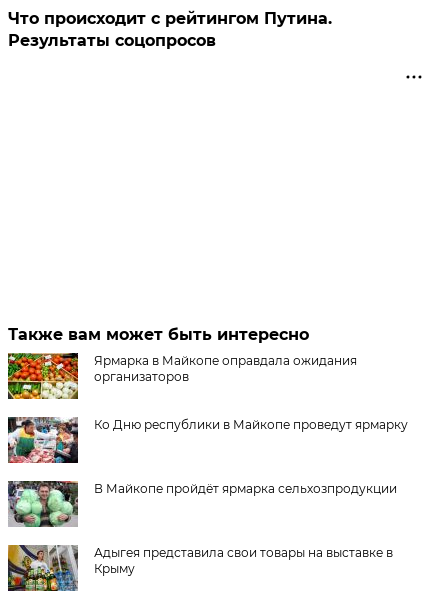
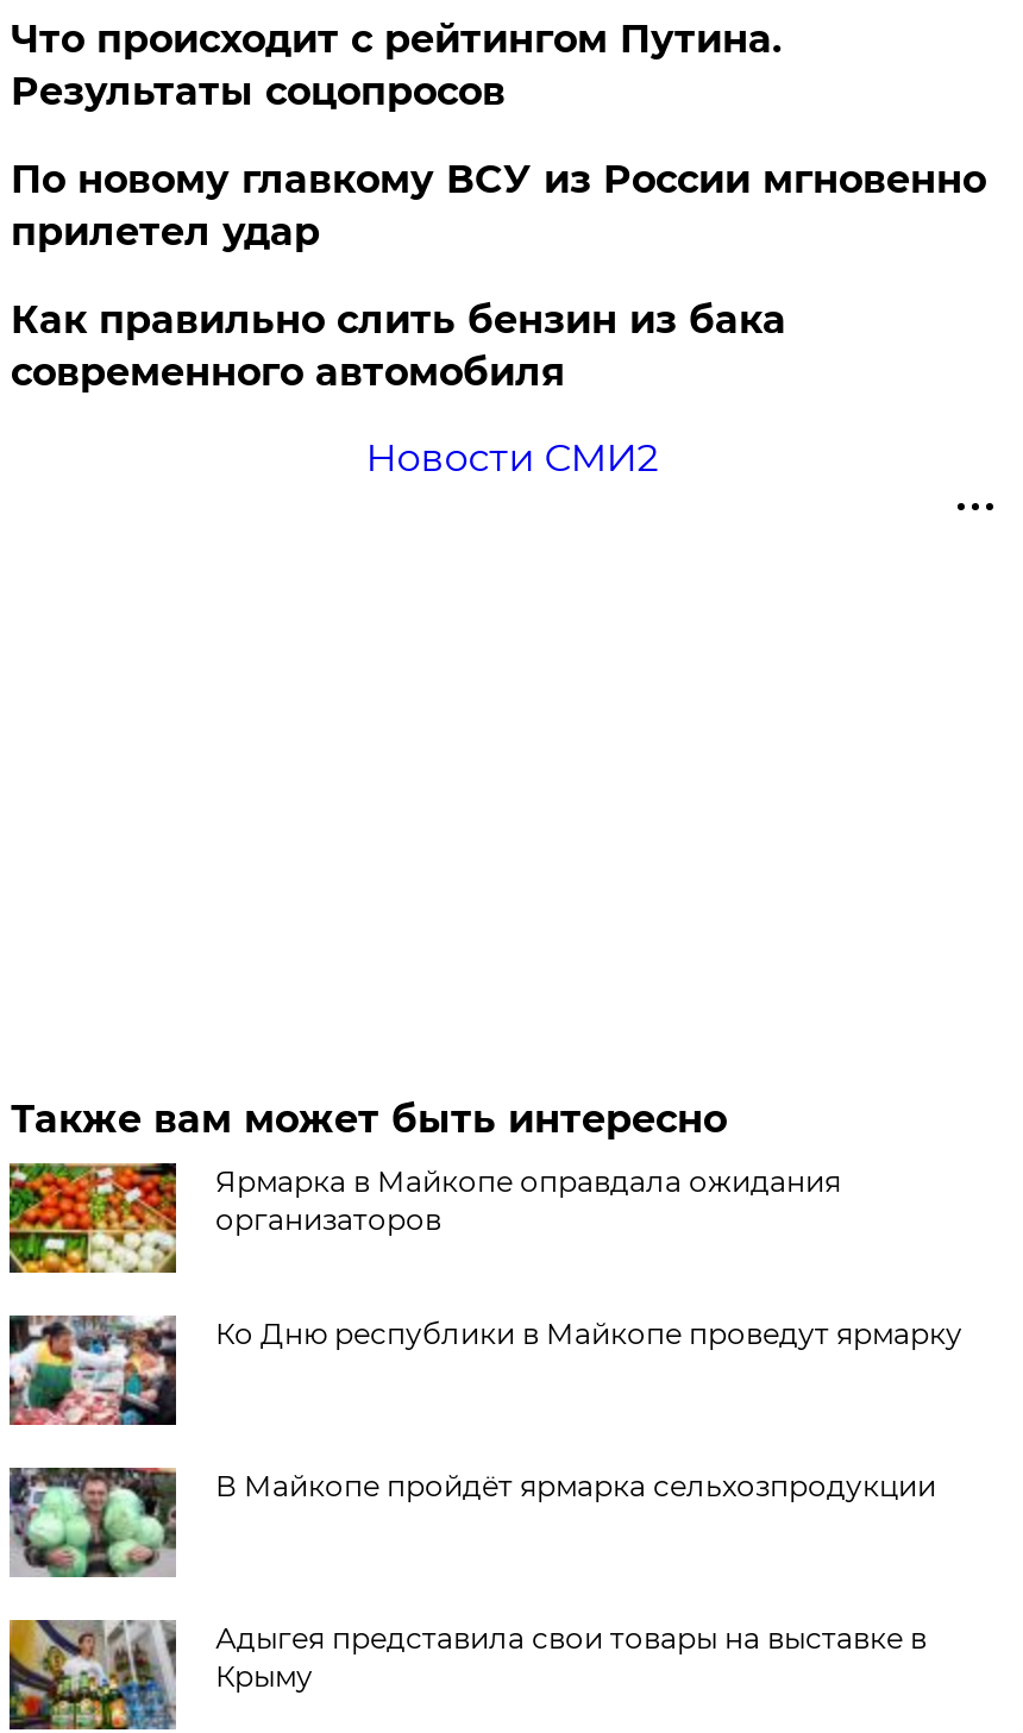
+ По новому главкому ВСУ из России мгновенно
+ прилетел удар
+ Как правильно слить бензин из бака
+ современного автомобиля
+ Новости СМИ2
